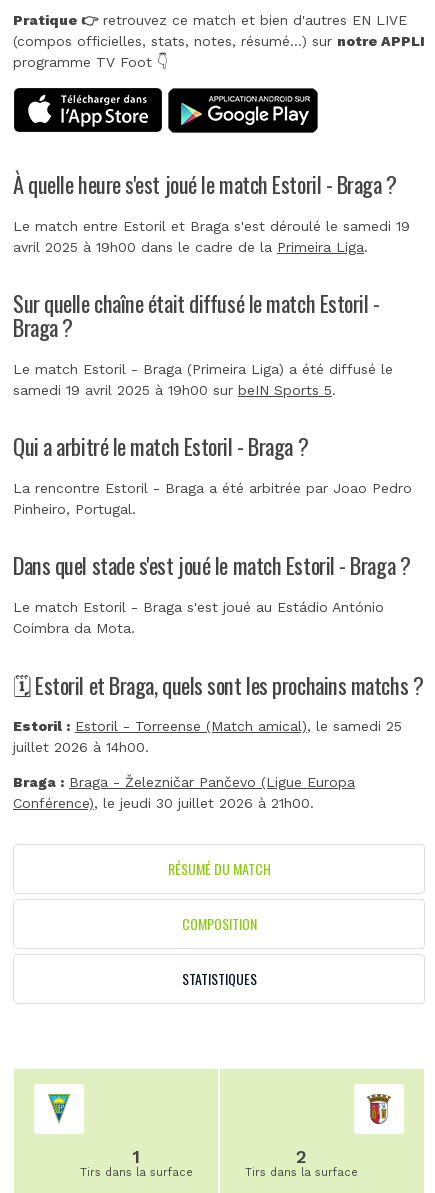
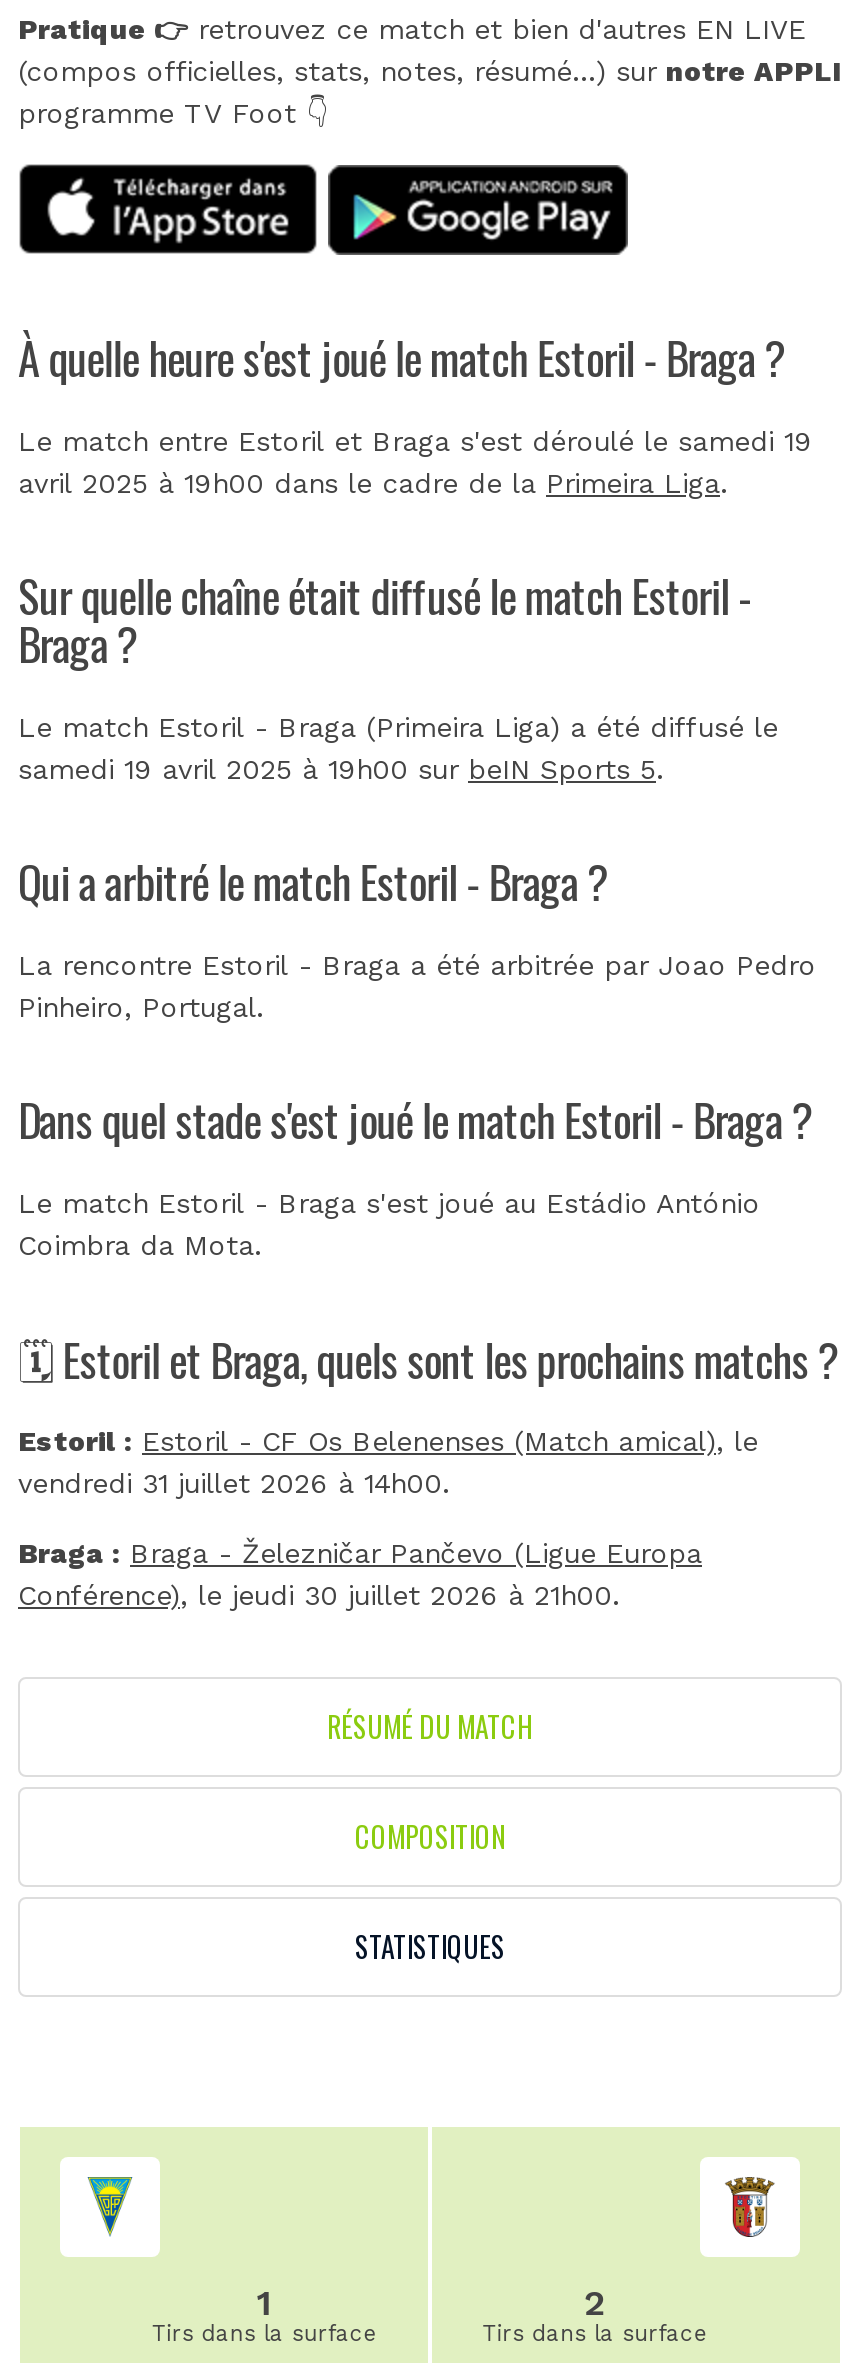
- Estoril : Estoril - Torreense (Match amical), le samedi 25
- juillet 2026 à 14h00.
+ Estoril : Estoril - CF Os Belenenses (Match amical), le
+ vendredi 31 juillet 2026 à 14h00.
